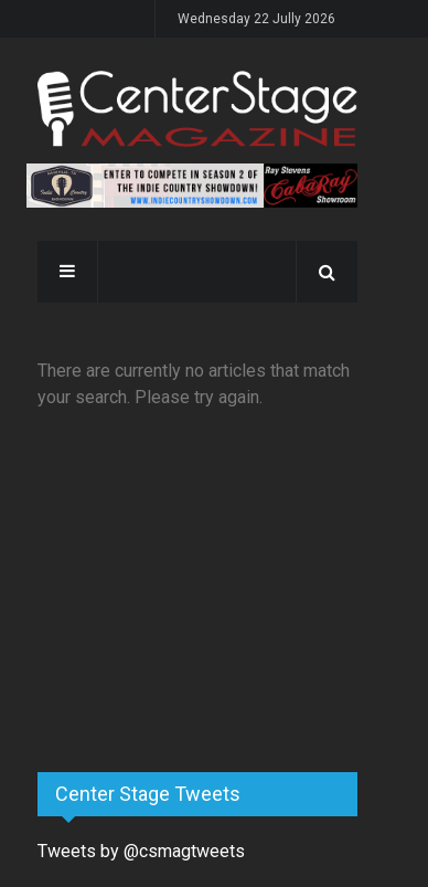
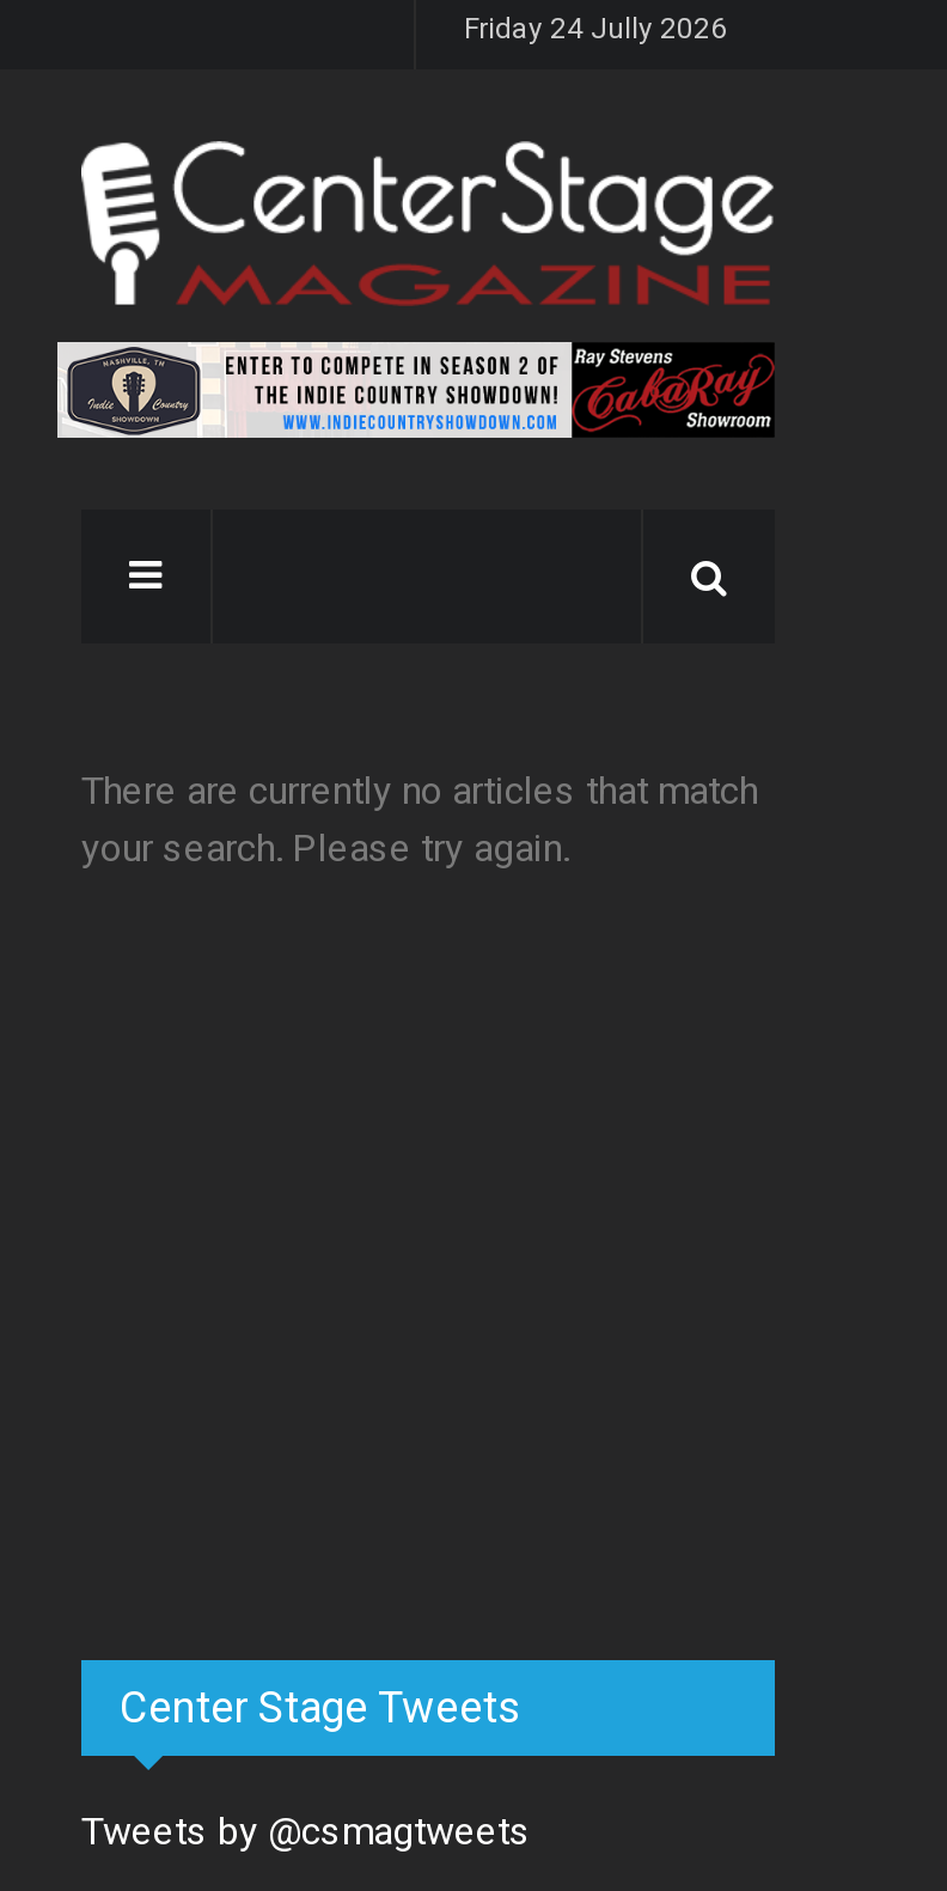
- Wednesday 22 Jully 2026
+ Friday 24 Jully 2026
